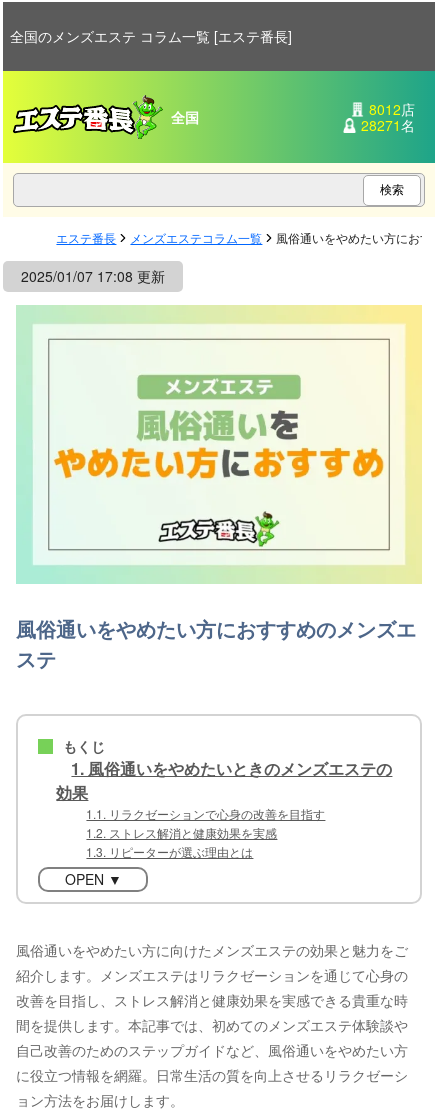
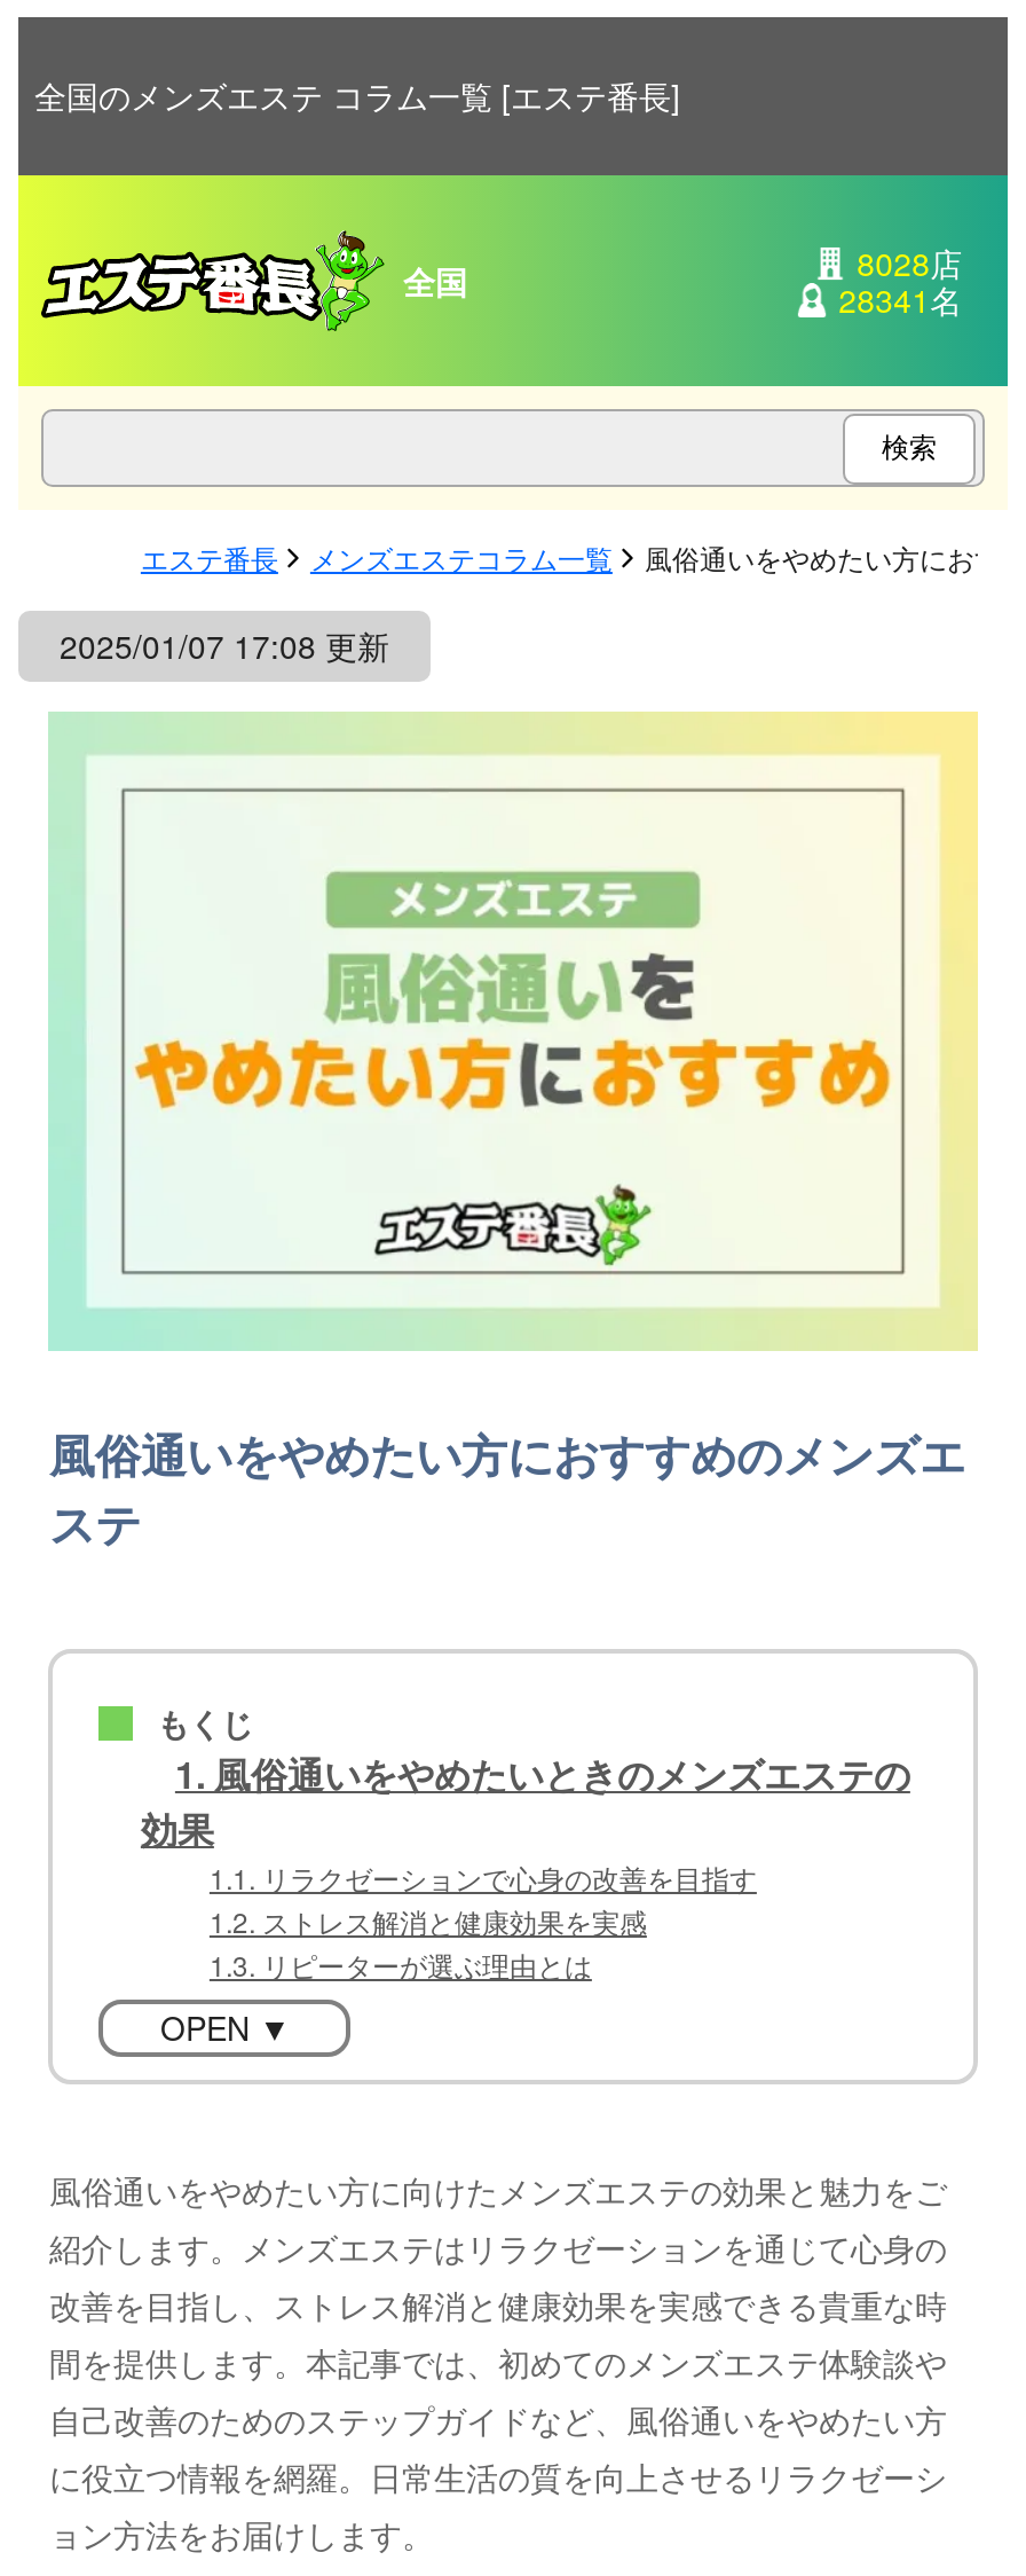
- 8012店
+ 8028店

- 28271名
+ 28341名
